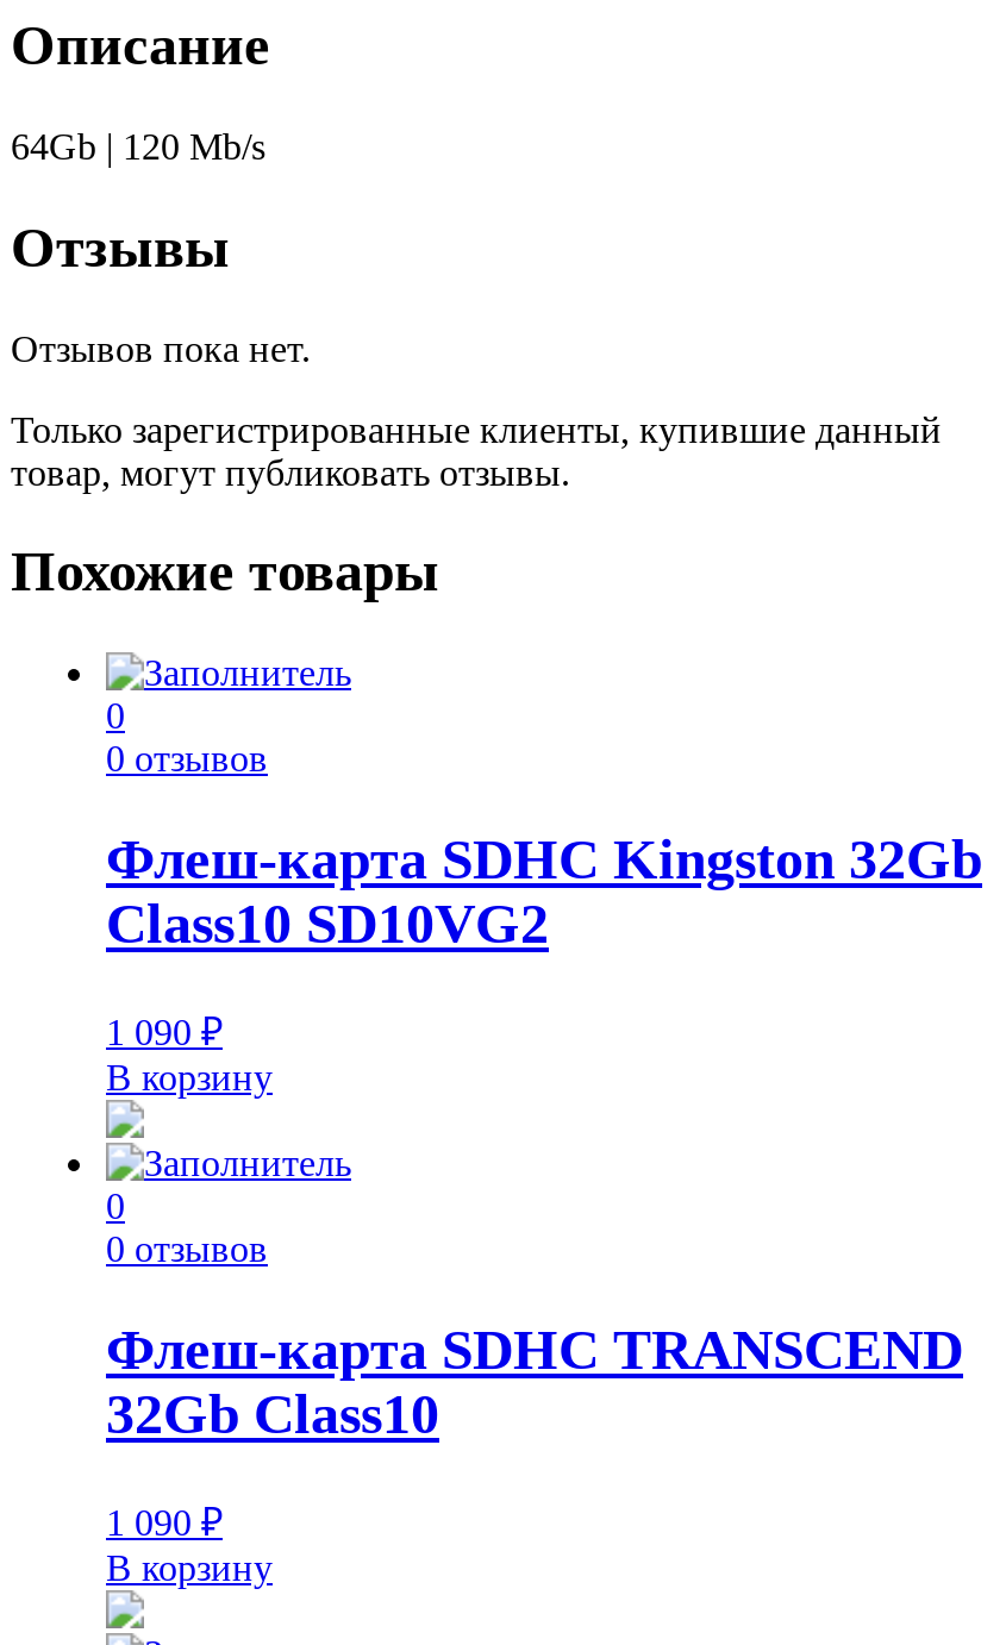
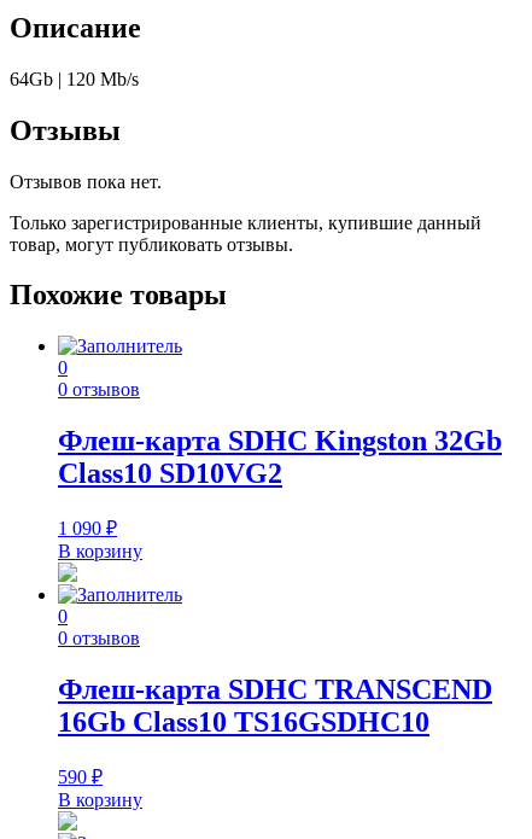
- 32Gb Class10
+ 16Gb Class10 TS16GSDHC10

- 1 090 ₽
+ 590 ₽
